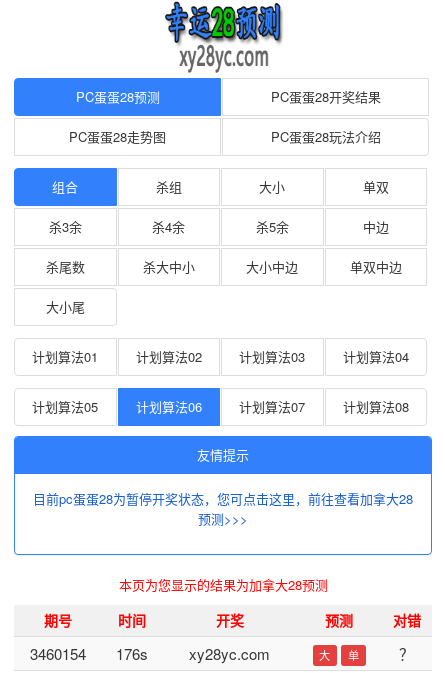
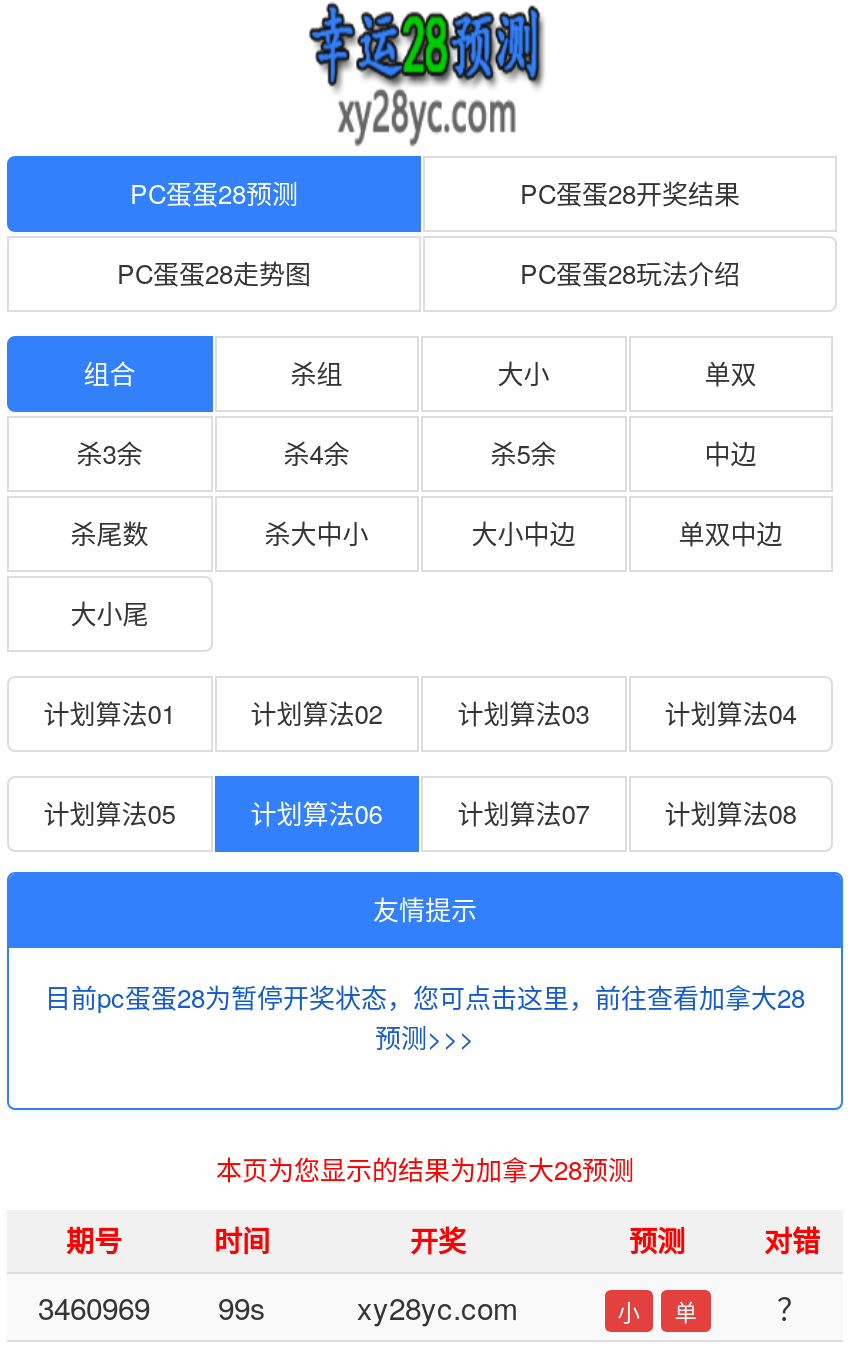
- 3460154
- 176s
+ 3460969
+ 99s

- 大
+ 小
